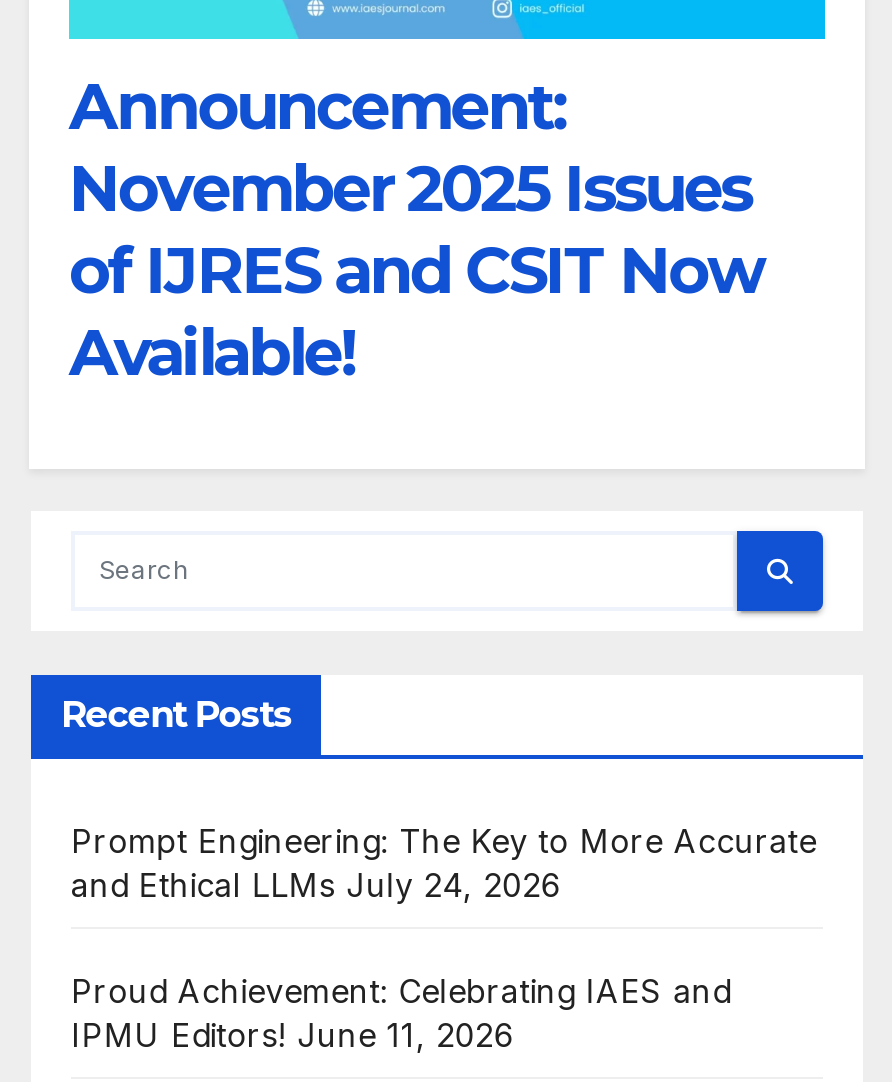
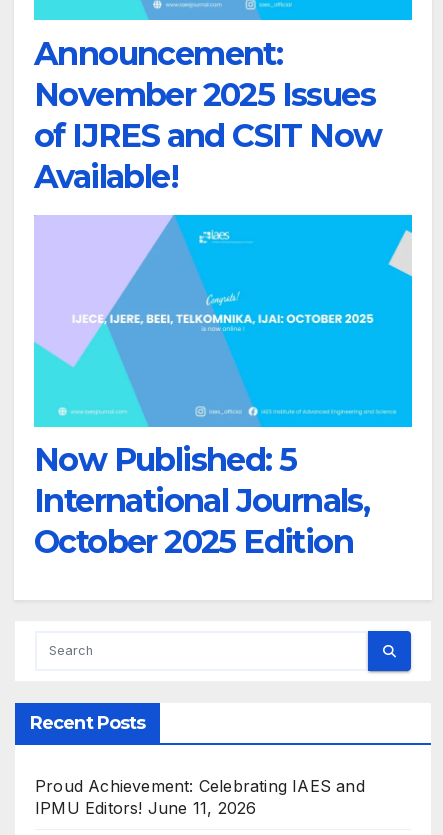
+ [image]
+ Now Published: 5
+ International Journals,
+ October 2025 Edition

moved down: Recent Posts

- Prompt Engineering: The Key to More Accurate
- and Ethical LLMs July 24, 2026
